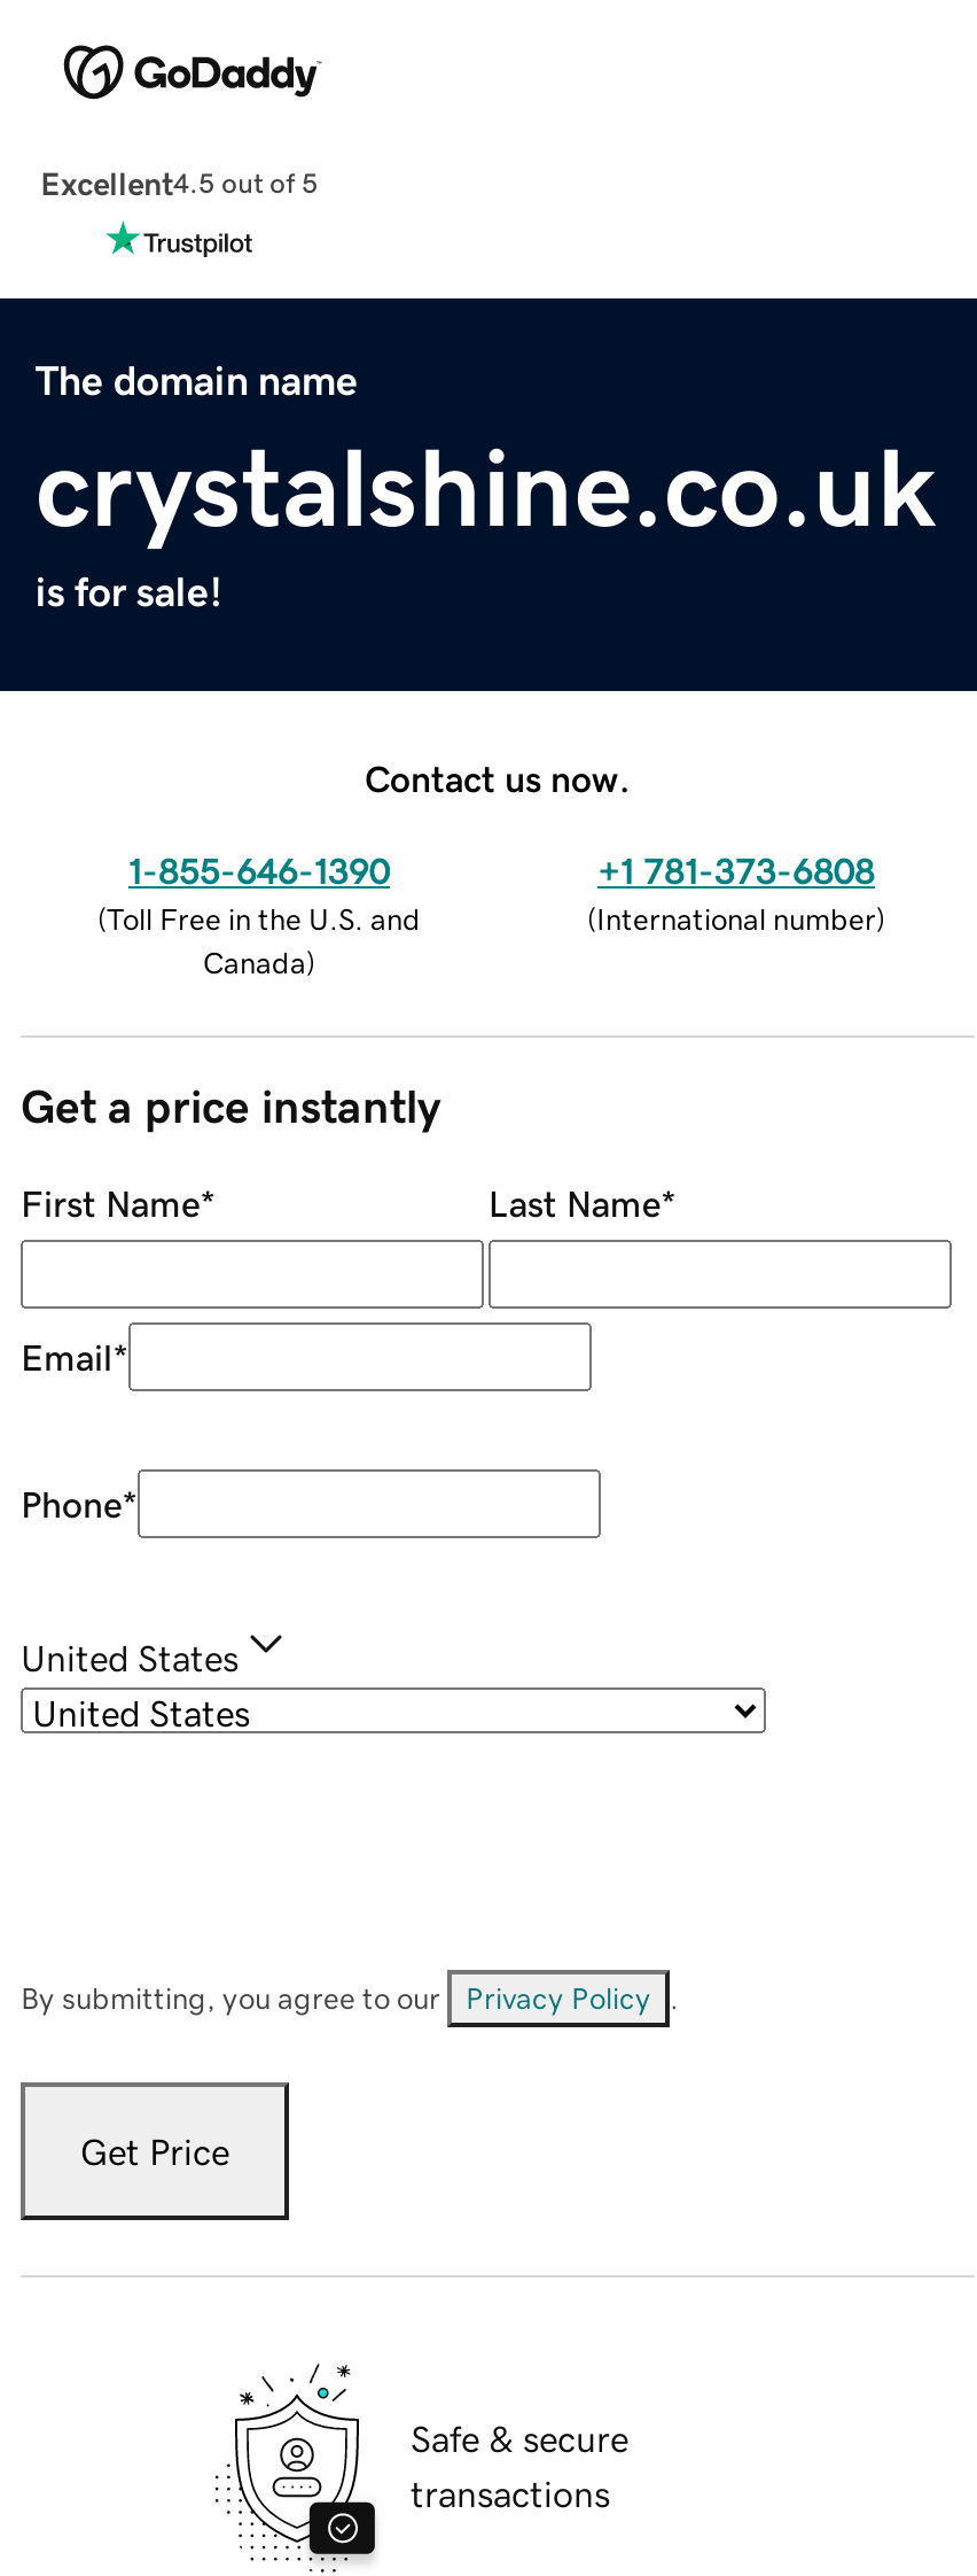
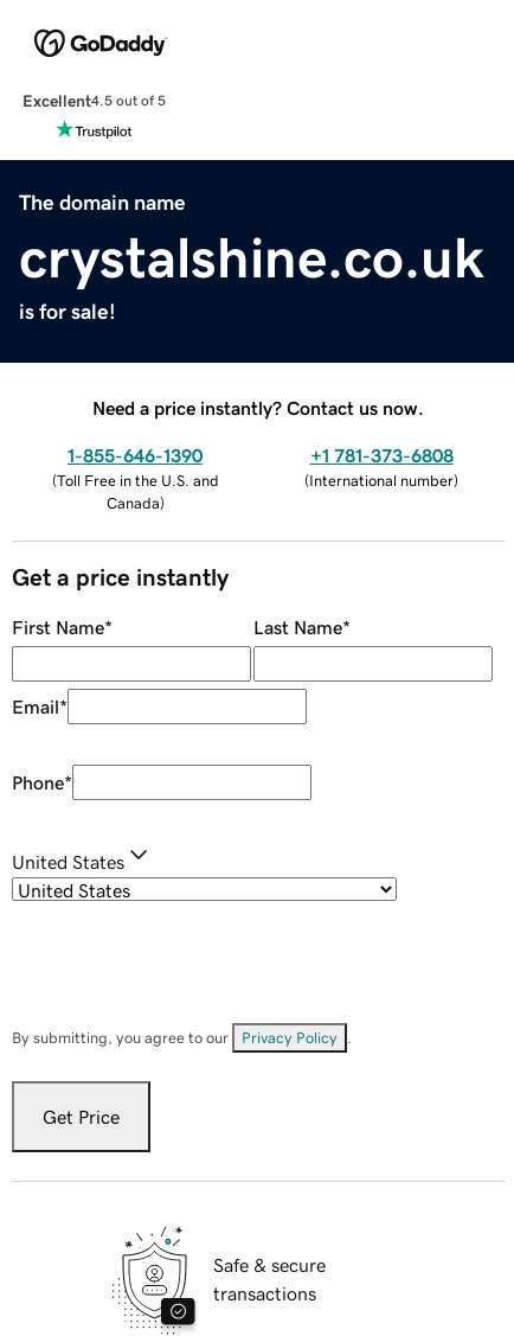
- Contact us now.
+ Need a price instantly? Contact us now.
